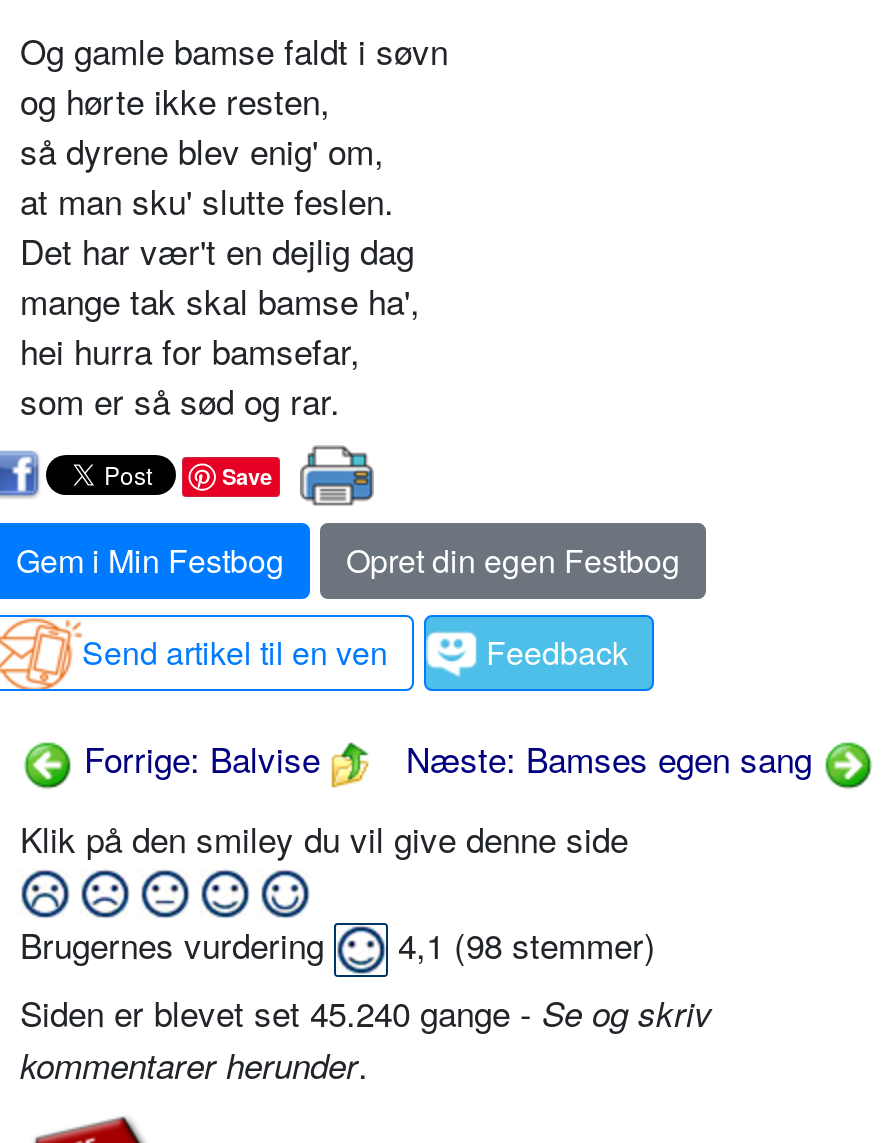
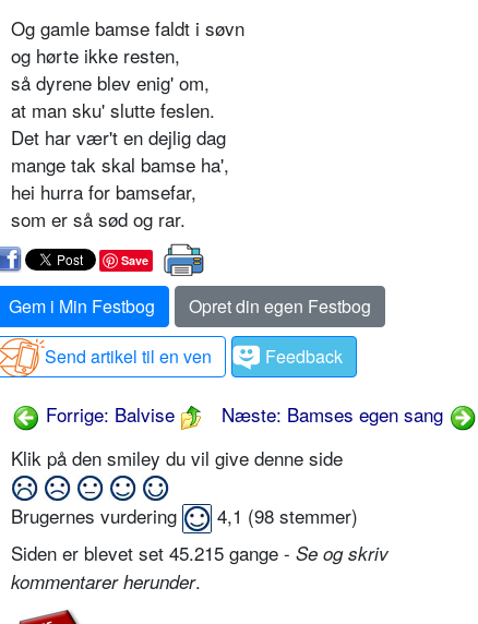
- Siden er blevet set 45.240 gange - Se og skriv
+ Siden er blevet set 45.215 gange - Se og skriv
